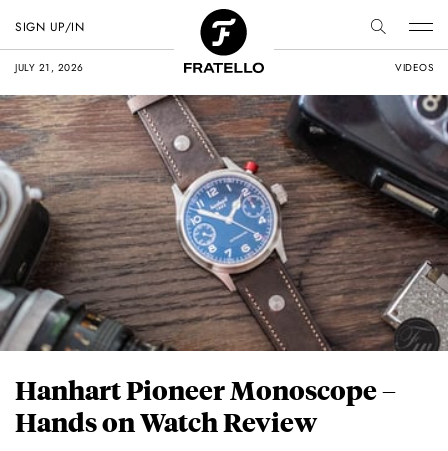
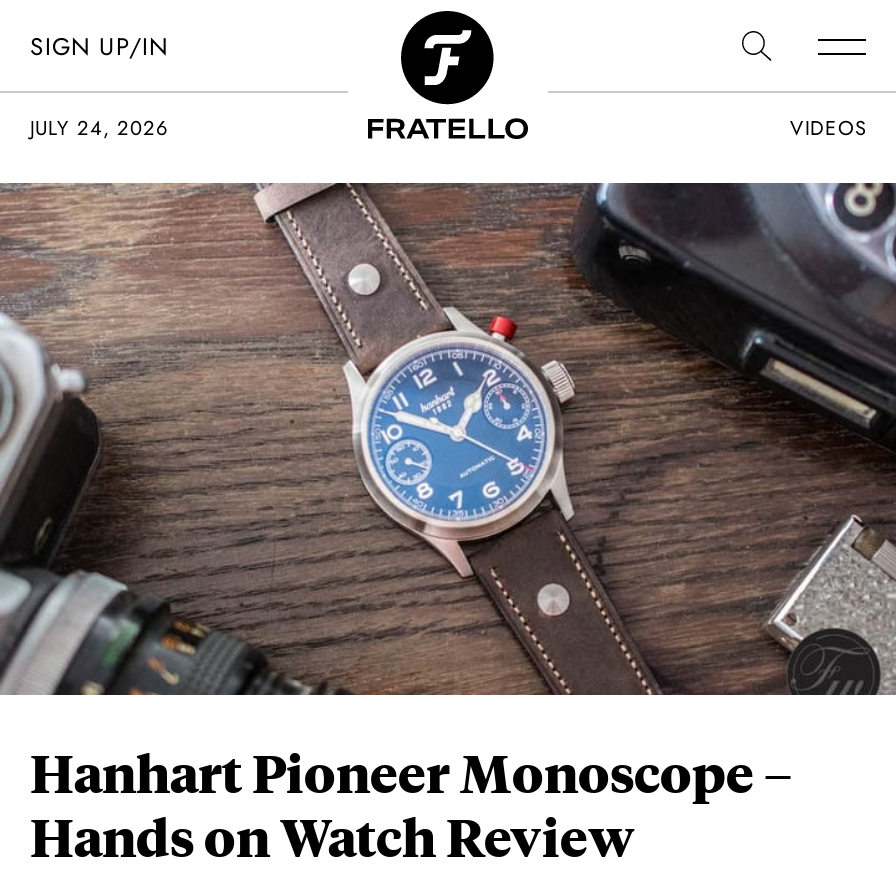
- JULY 21, 2026
+ JULY 24, 2026
